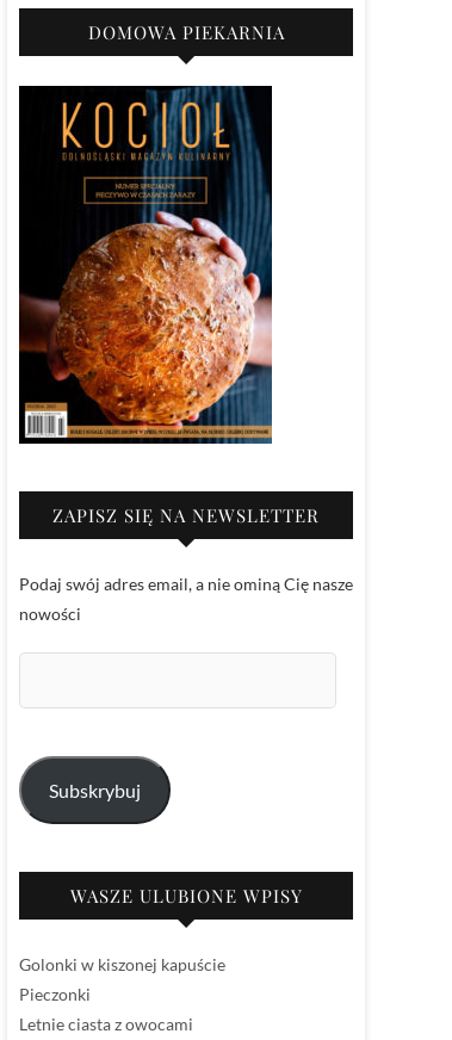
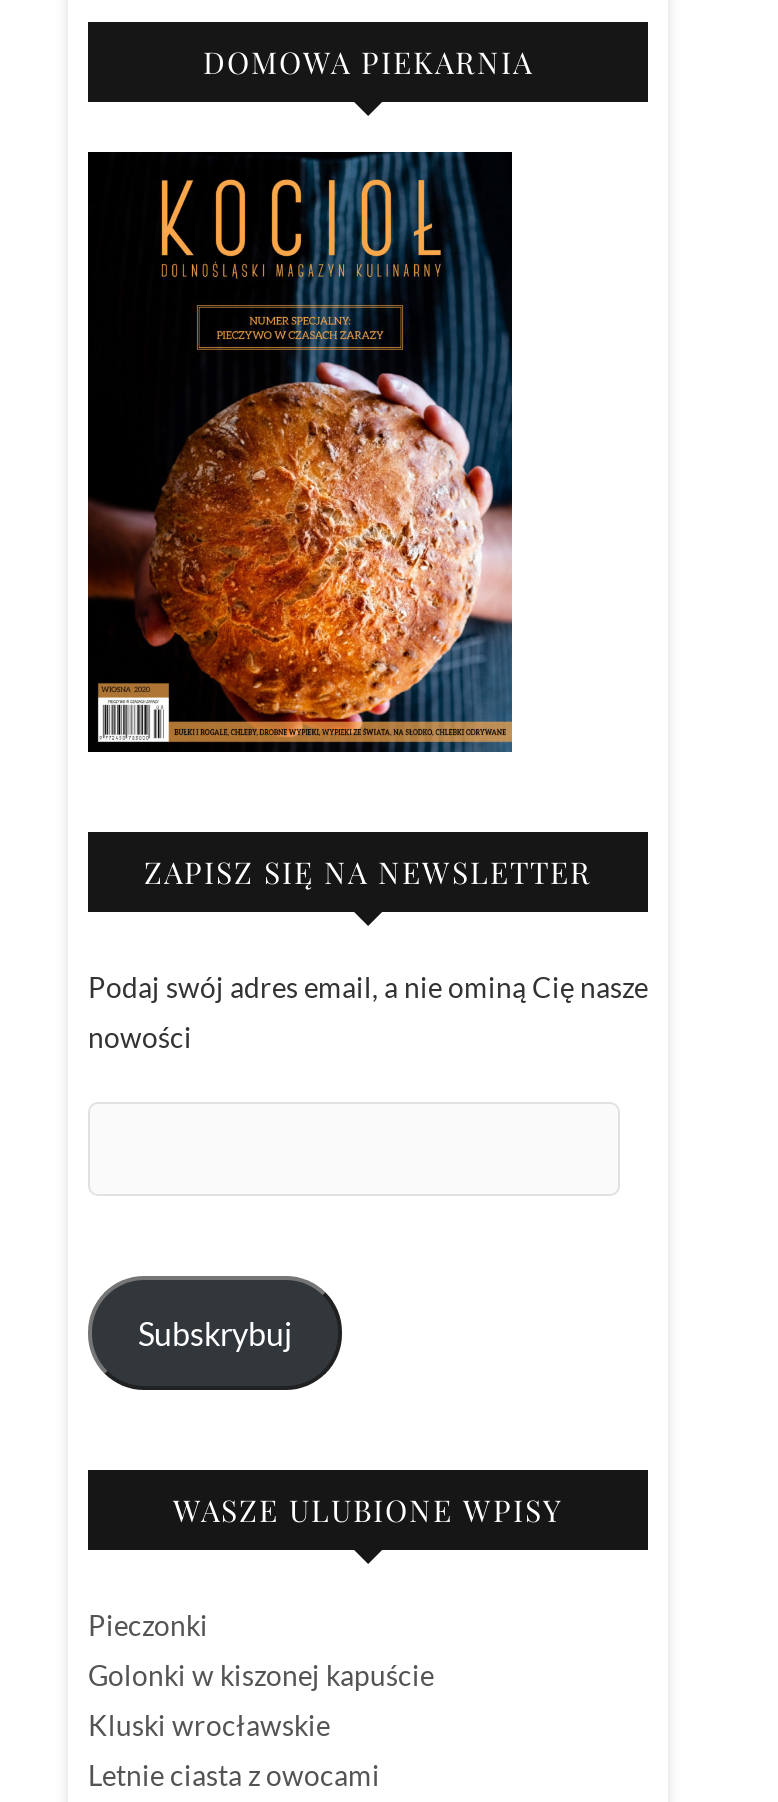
+ Kluski wrocławskie

moved up: Pieczonki
